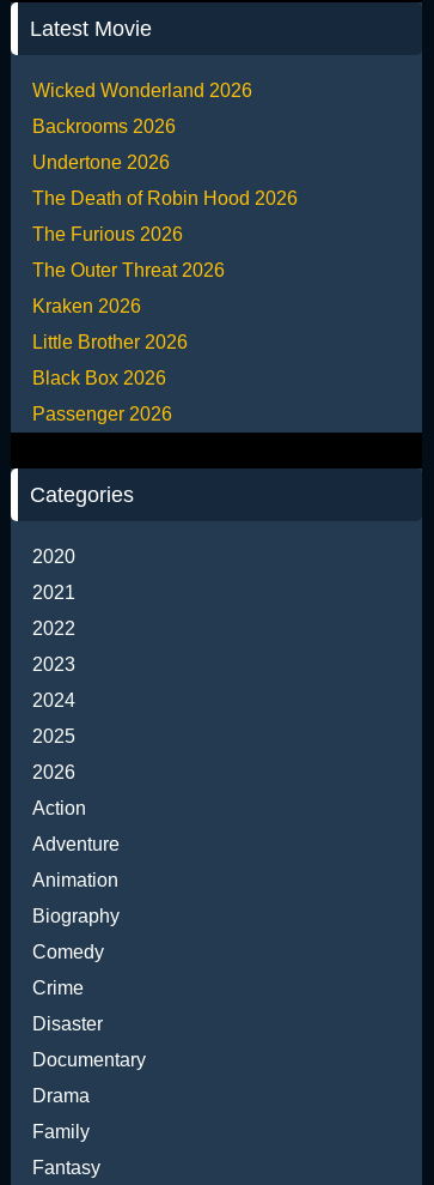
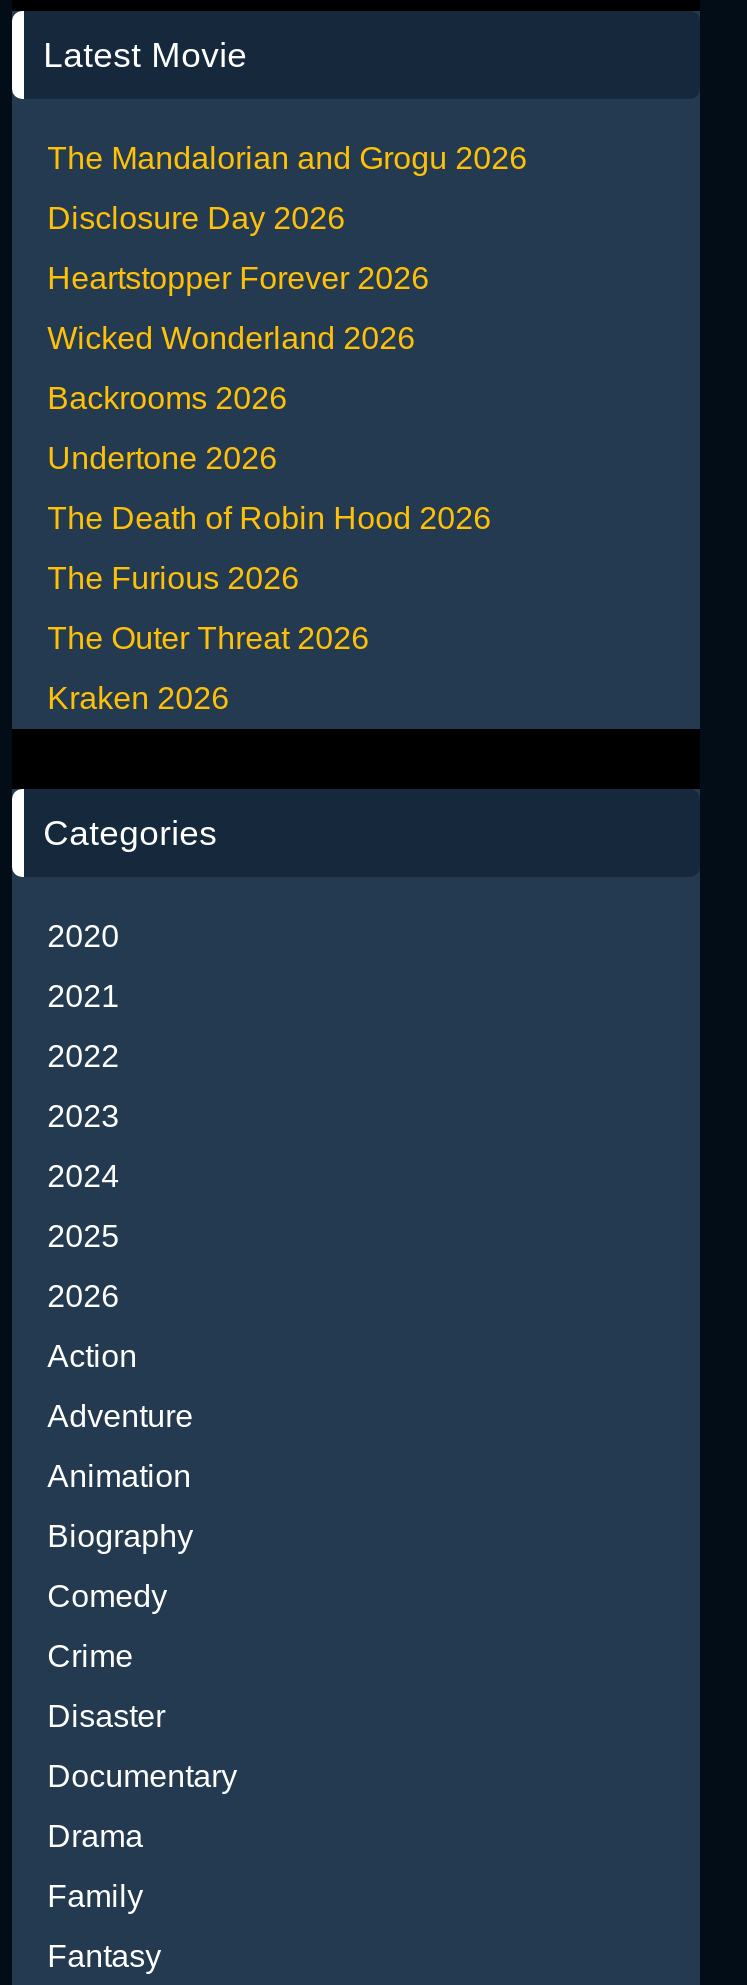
+ The Mandalorian and Grogu 2026
+ Disclosure Day 2026
+ Heartstopper Forever 2026

moved down: Wicked Wonderland 2026 | Backrooms 2026 | Undertone 2026 | The Death of Robin Hood 2026 | The Furious 2026 | The Outer Threat 2026 | Kraken 2026

- Little Brother 2026
- Black Box 2026
- Passenger 2026
